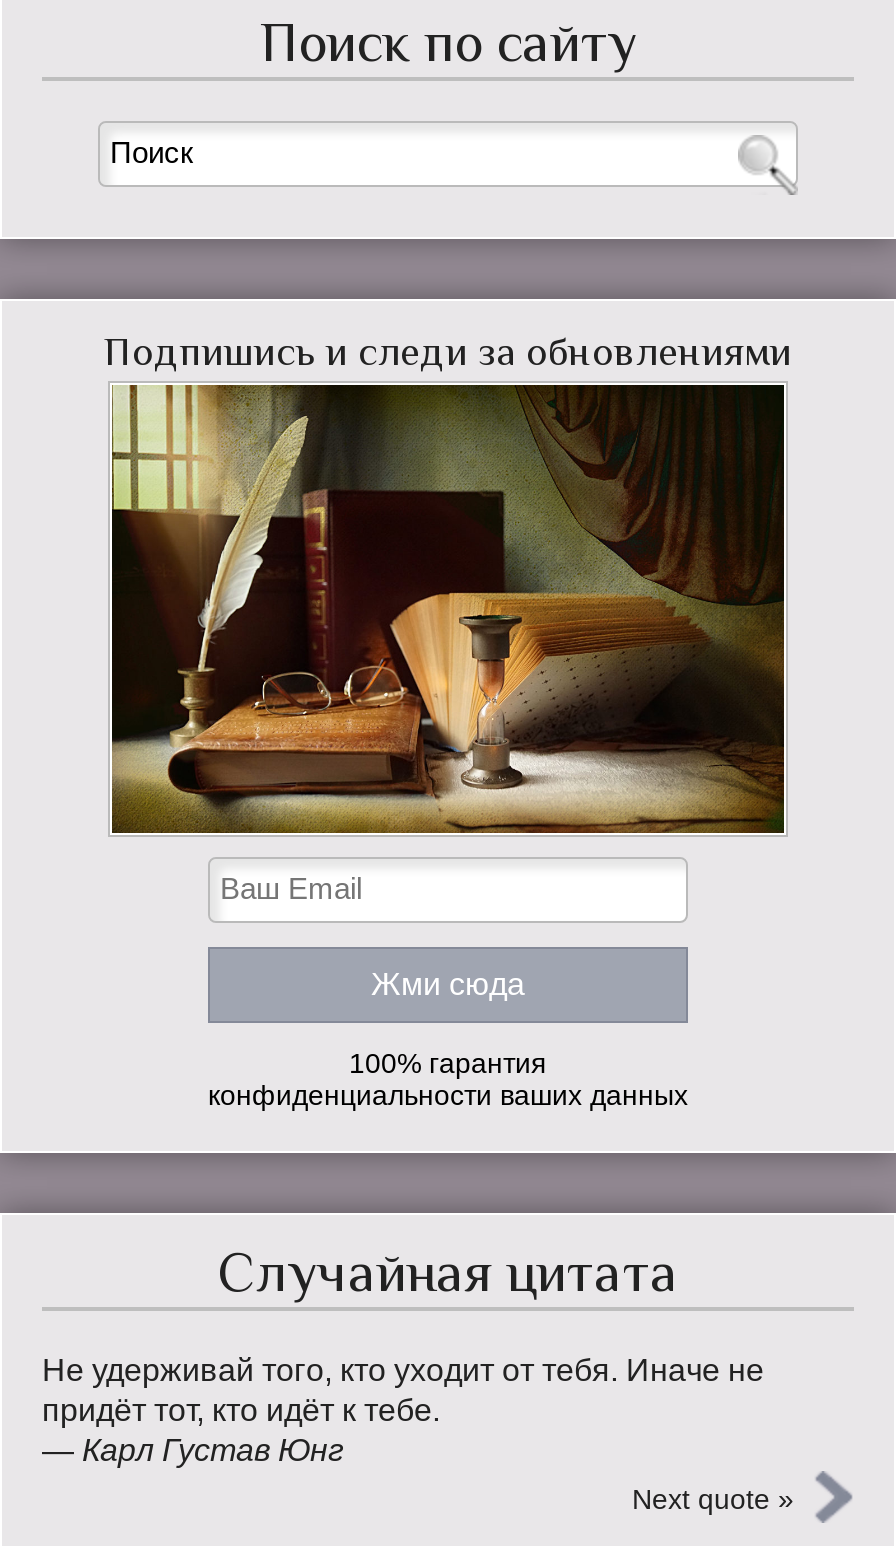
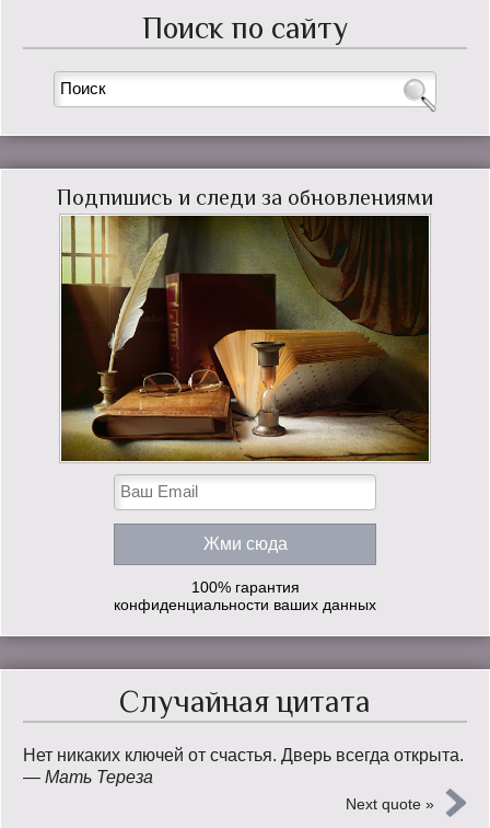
- Не удерживай того, кто уходит от тебя. Иначе не
- придёт тот, кто идёт к тебе.
- — Карл Густав Юнг
+ Нет никаких ключей от счастья. Дверь всегда открыта.
+ — Мать Тереза
